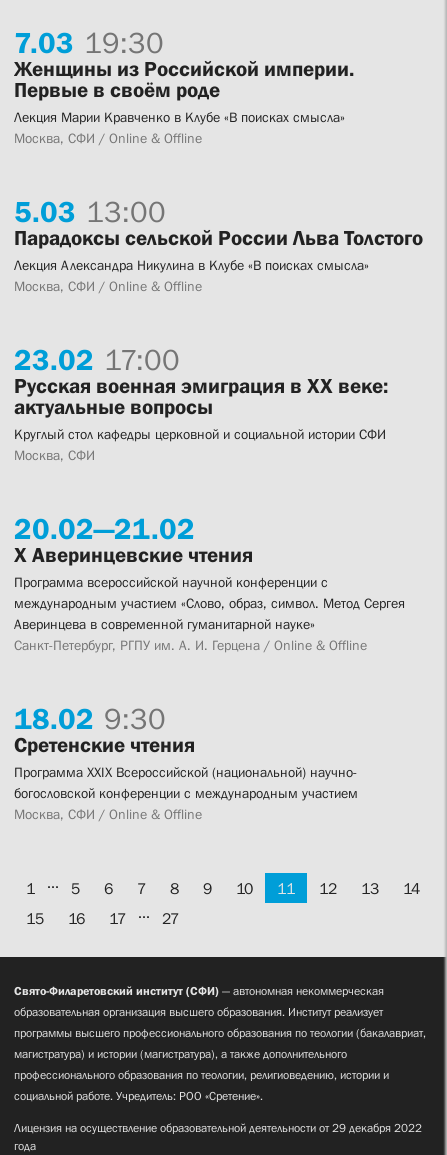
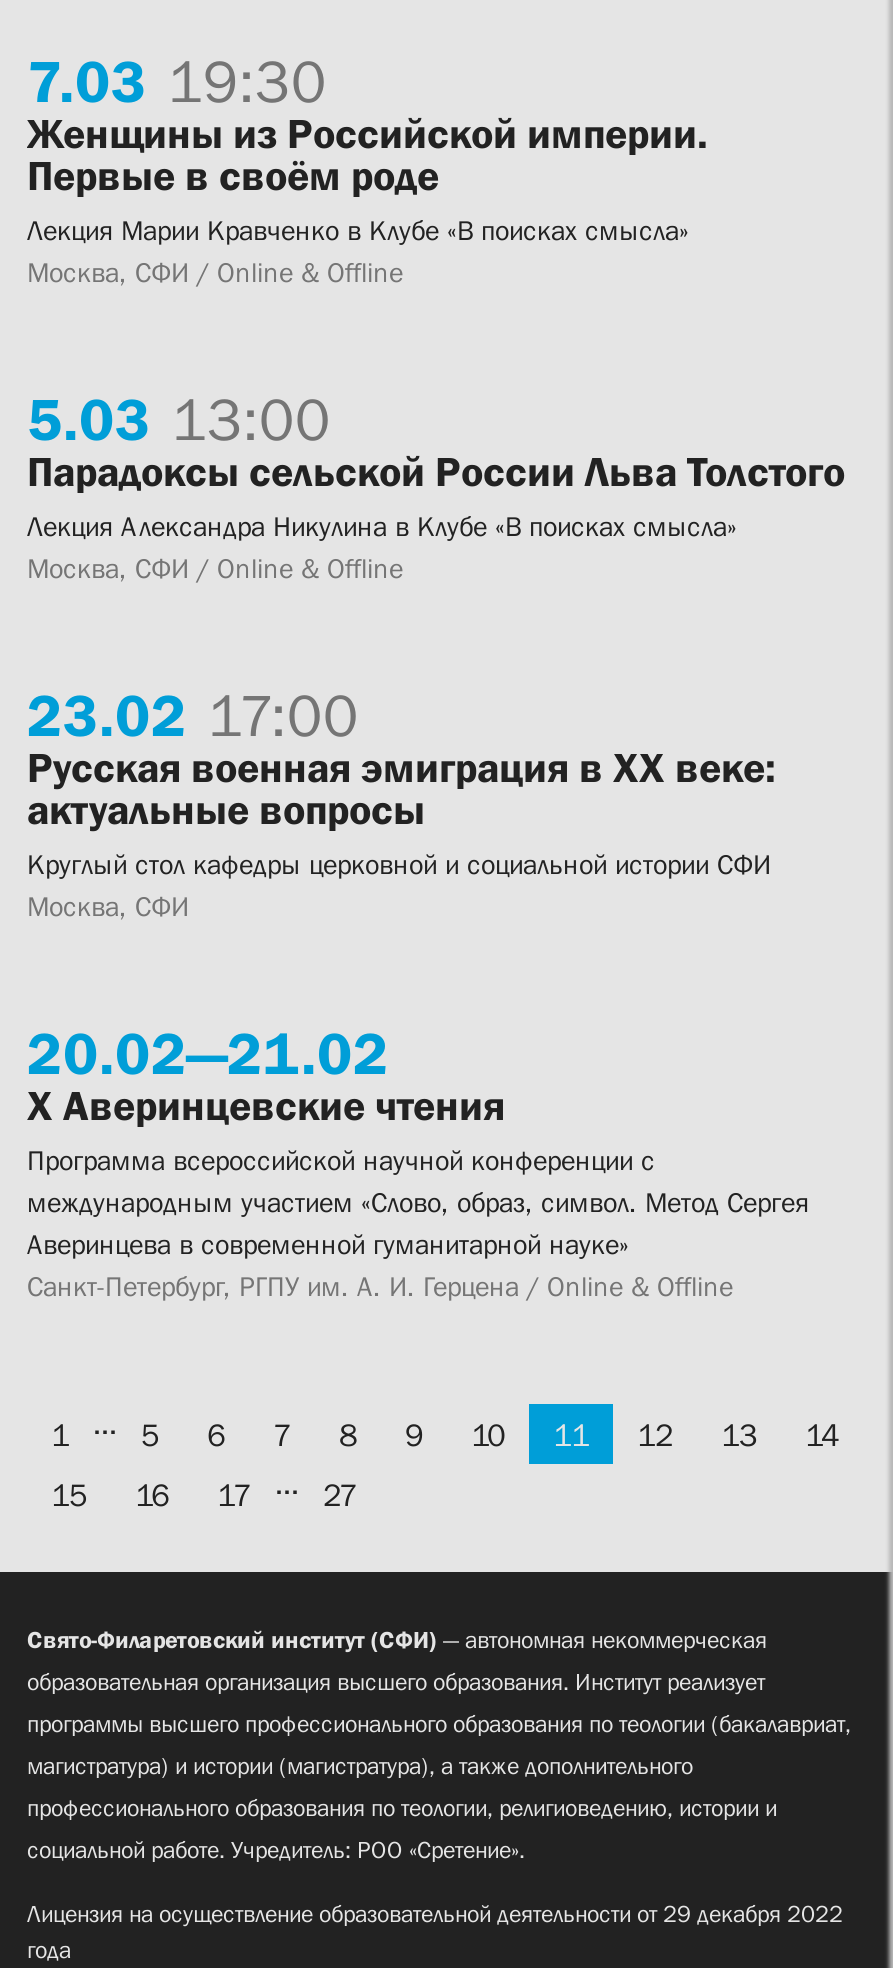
- 18.02 9:30
- Сретенские чтения
- Программа XXIX Всероссийской (национальной) научно-
- богословской конференции с международным участием
- Москва, СФИ / Online & Offline
